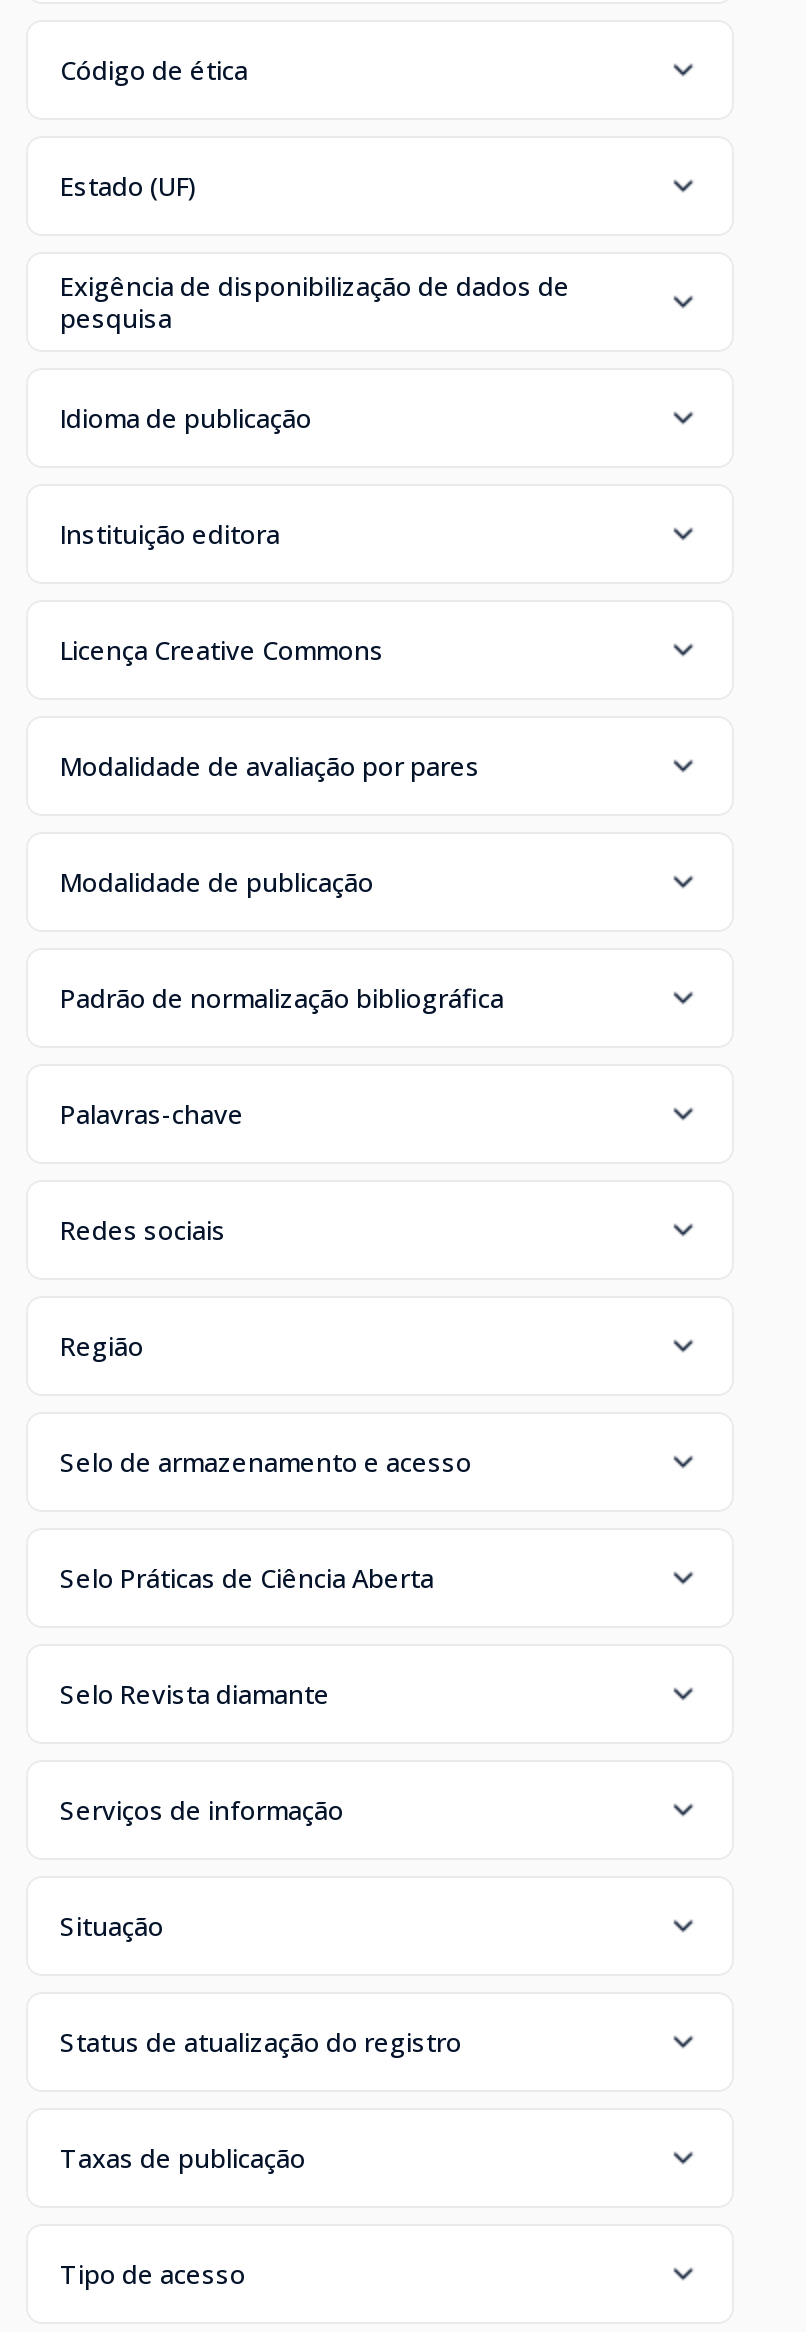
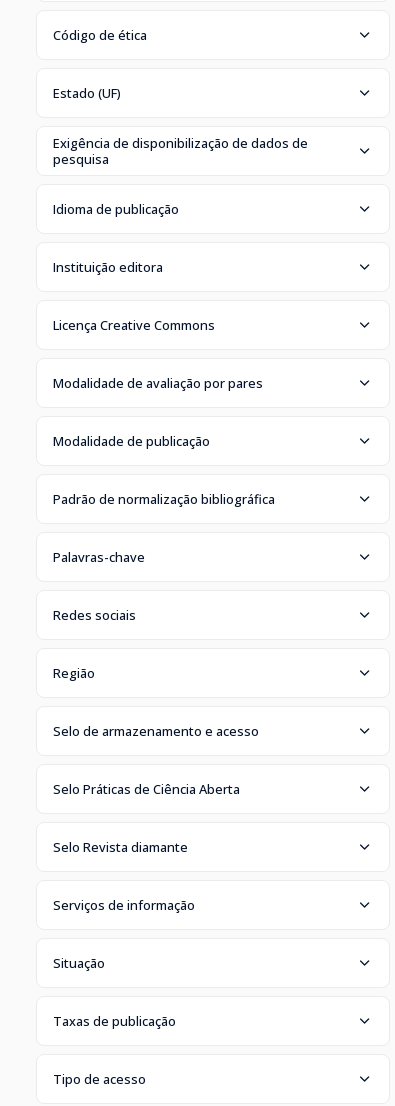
- Status de atualização do registro
